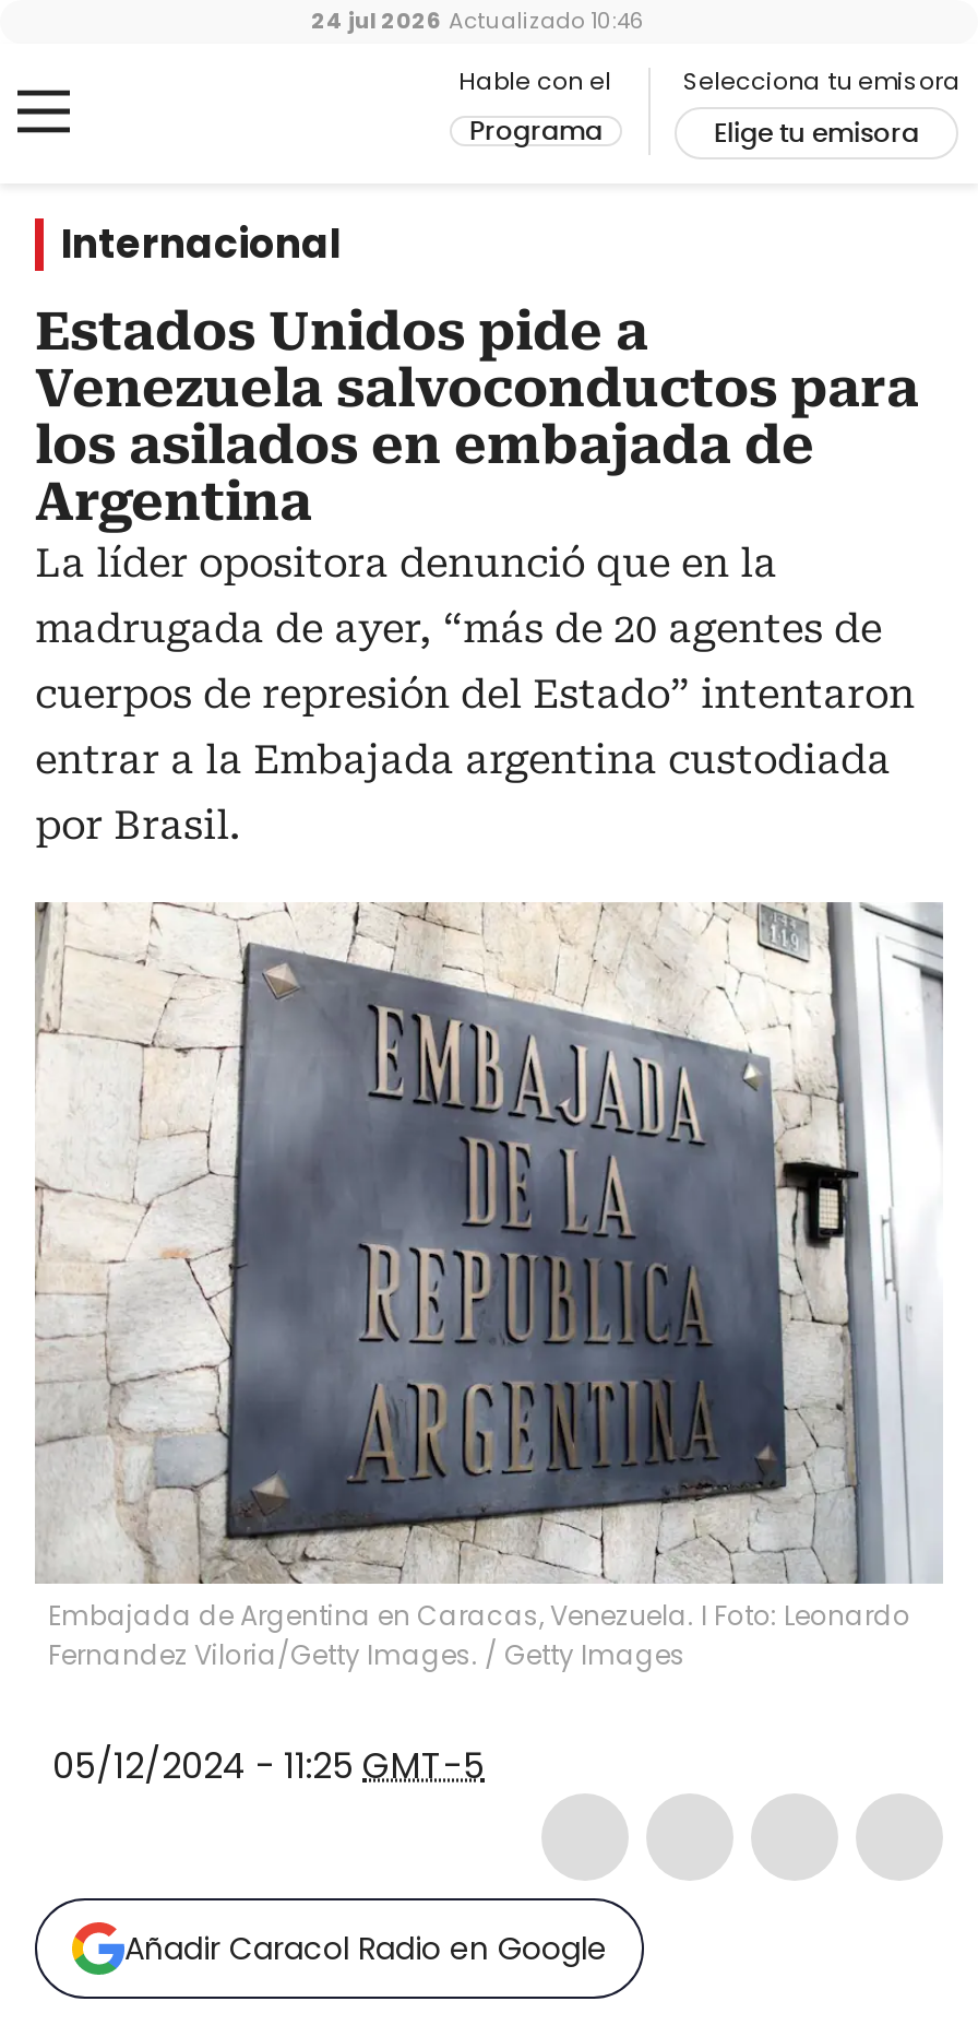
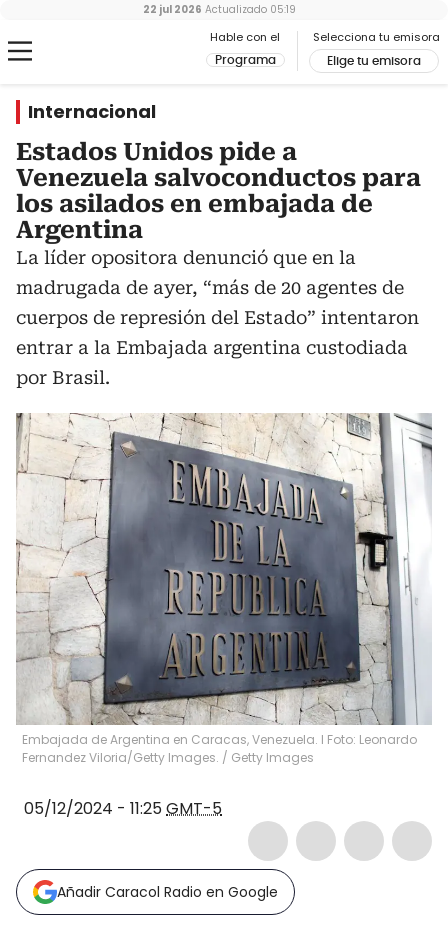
- 24 jul 2026 Actualizado 10:46
+ 22 jul 2026 Actualizado 05:19
